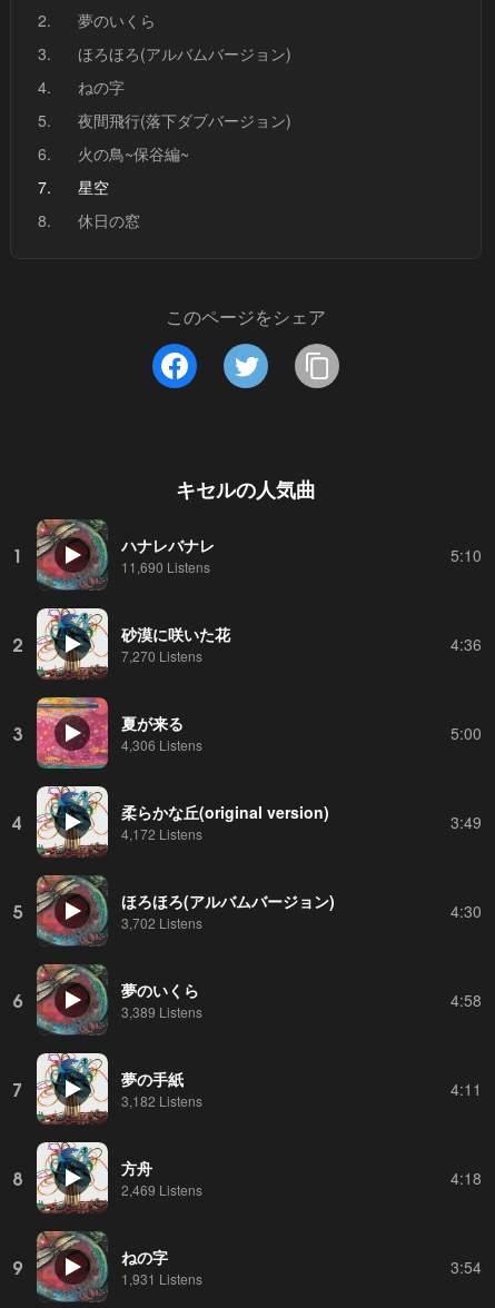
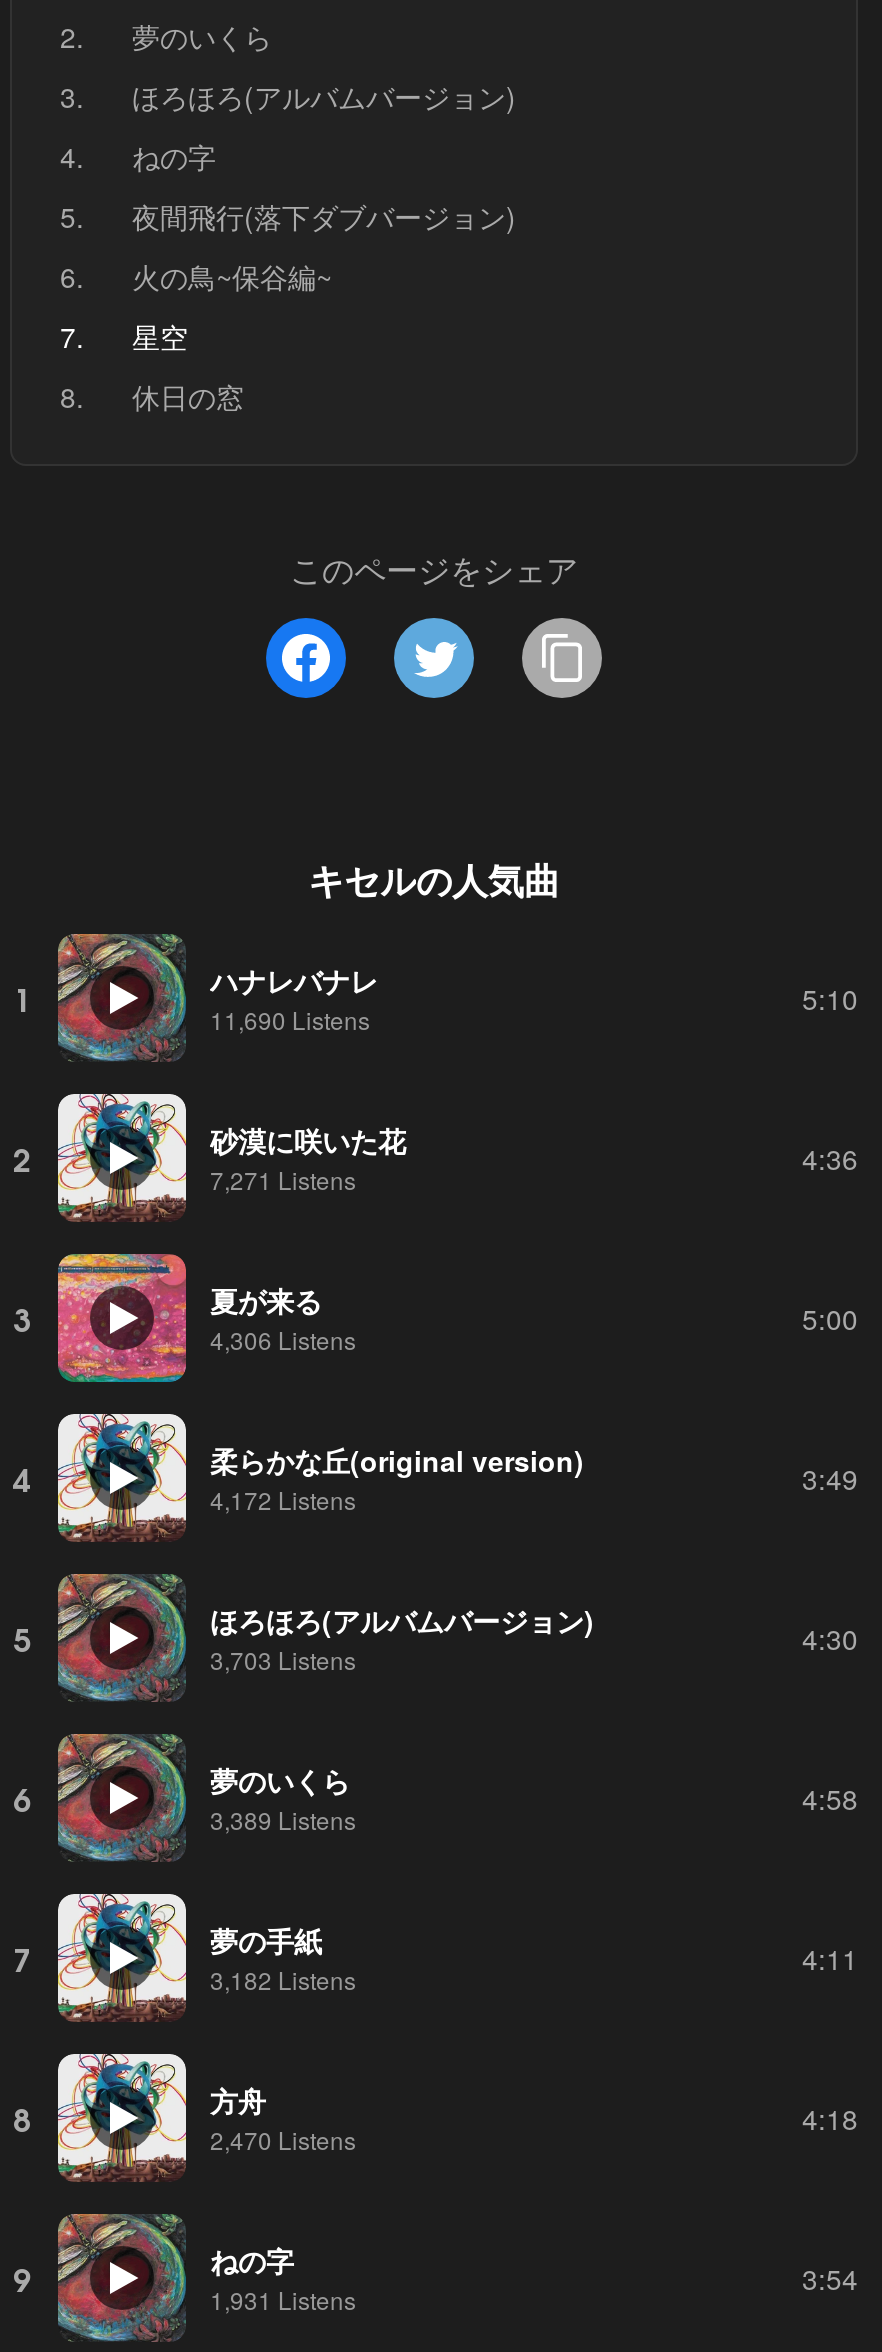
- 7,270 Listens
+ 7,271 Listens

- 3,702 Listens
+ 3,703 Listens

- 2,469 Listens
+ 2,470 Listens
